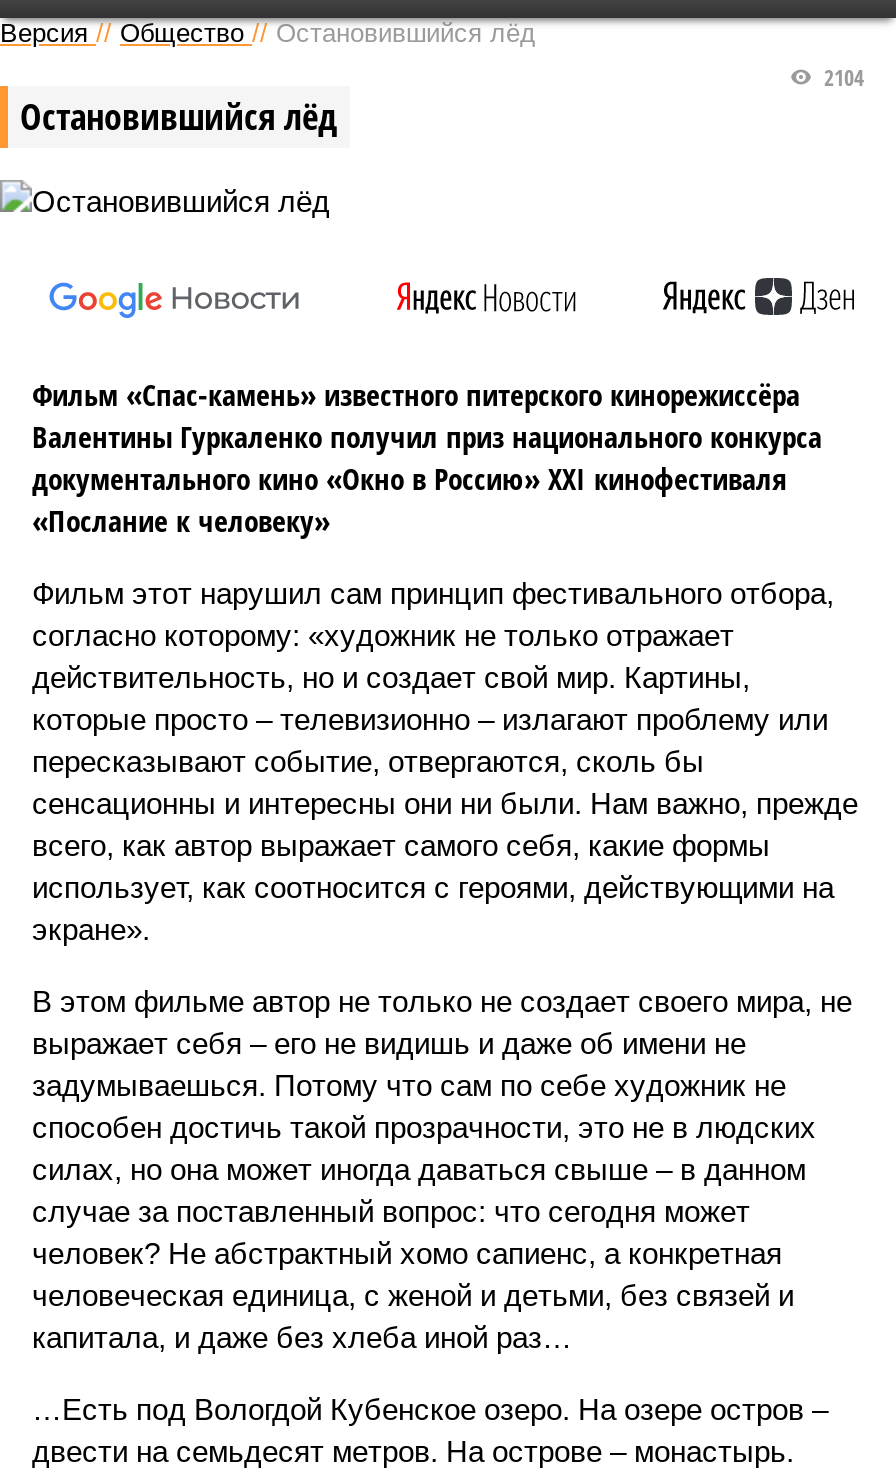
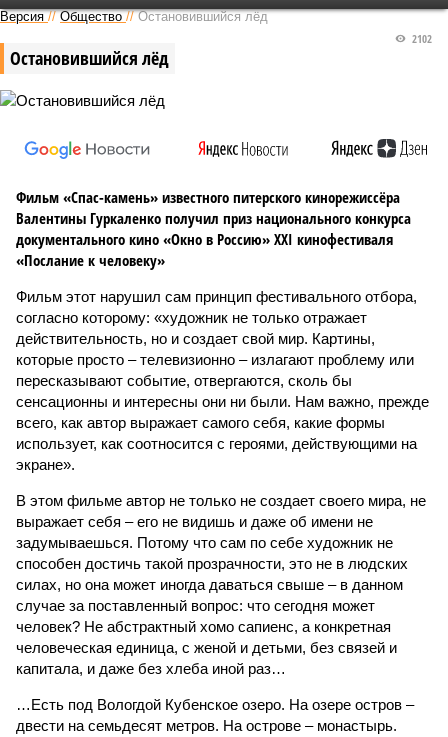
- 2104
+ 2102
